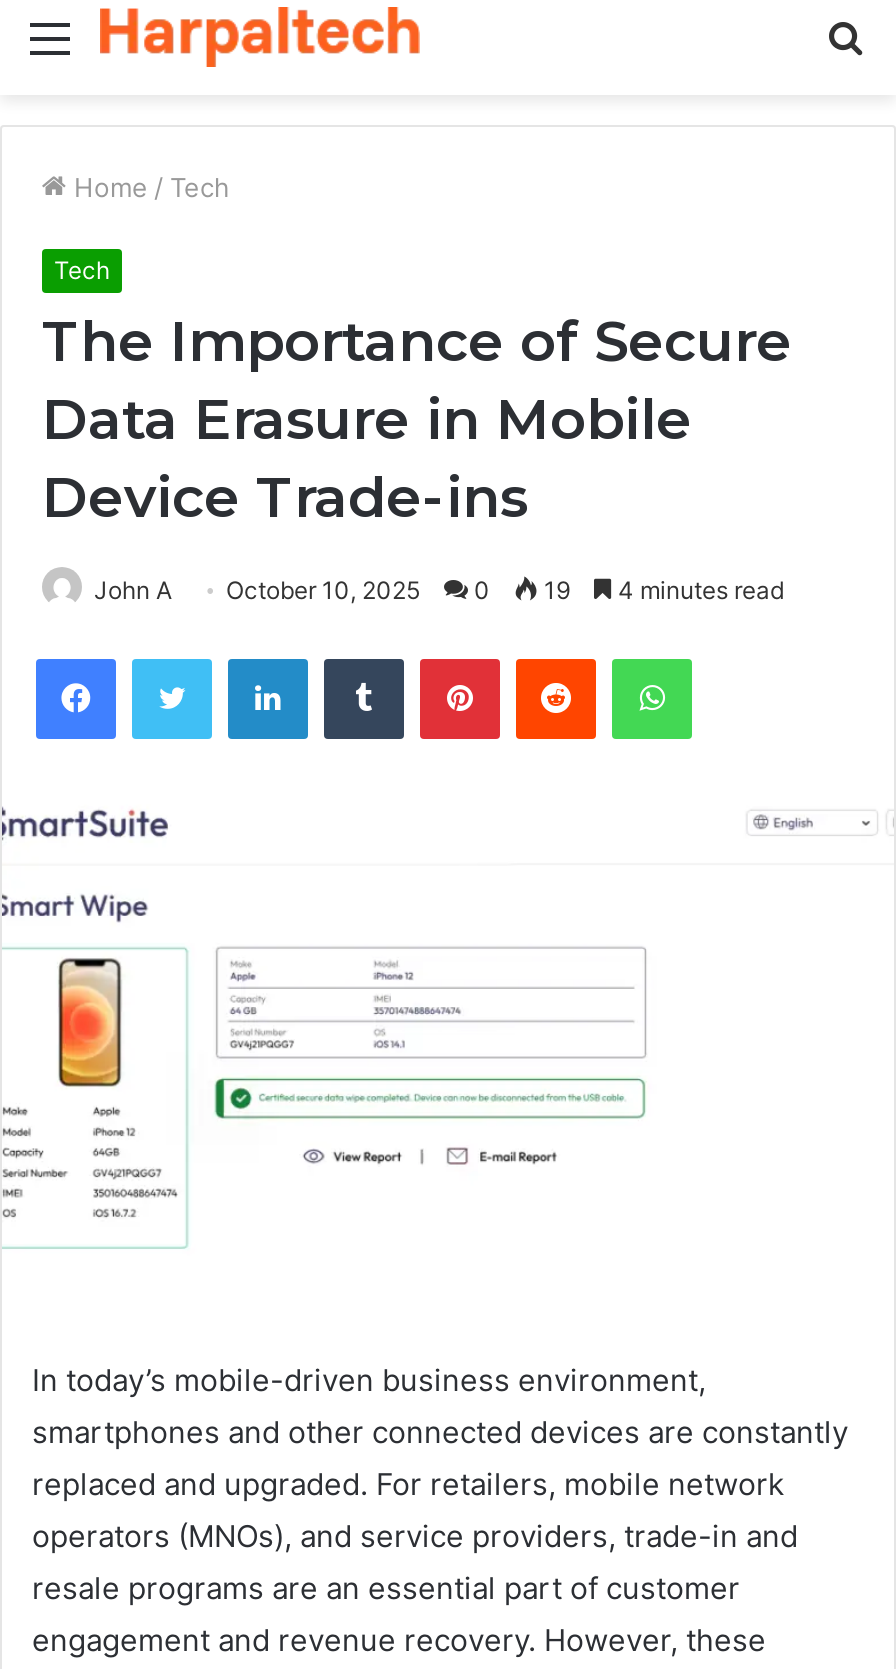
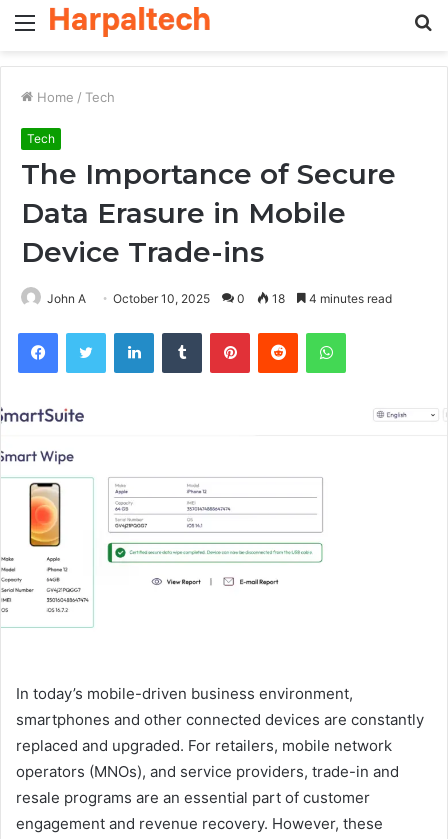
- John A October 10, 2025 0 19 4 minutes read
+ John A October 10, 2025 0 18 4 minutes read
